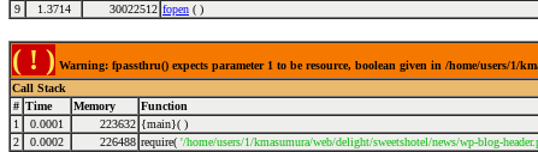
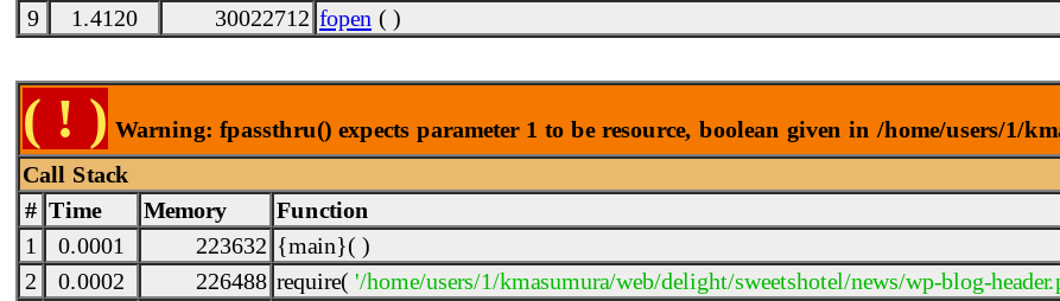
- 9 1.3714
+ 9 1.4120

- 30022512 fopen ( )
+ 30022712 fopen ( )
